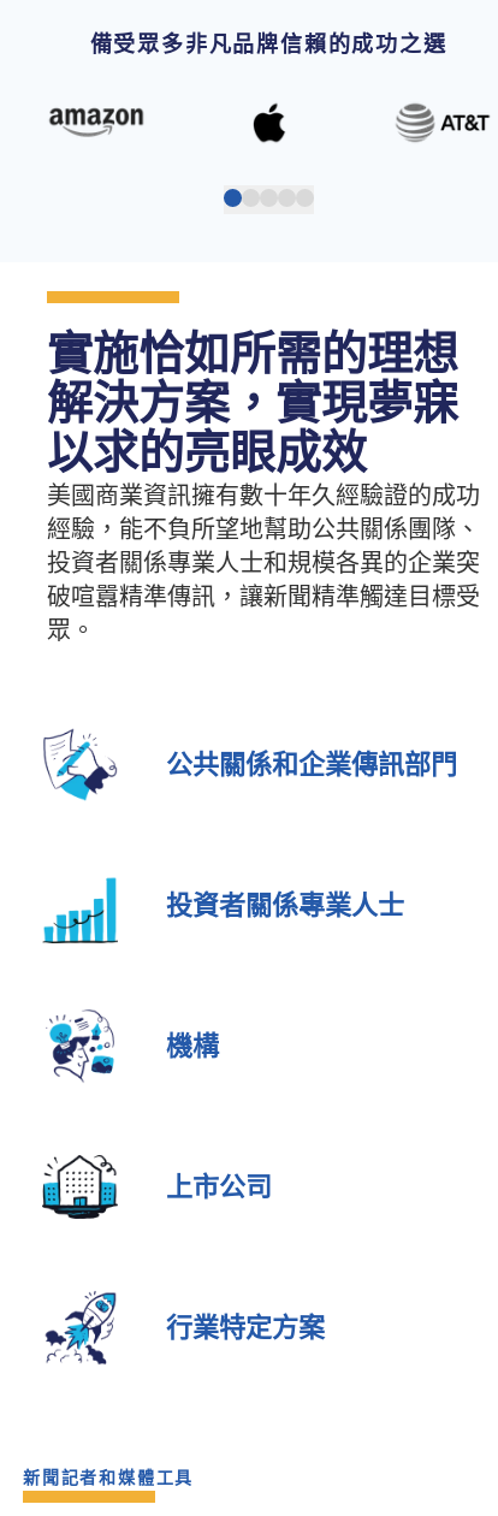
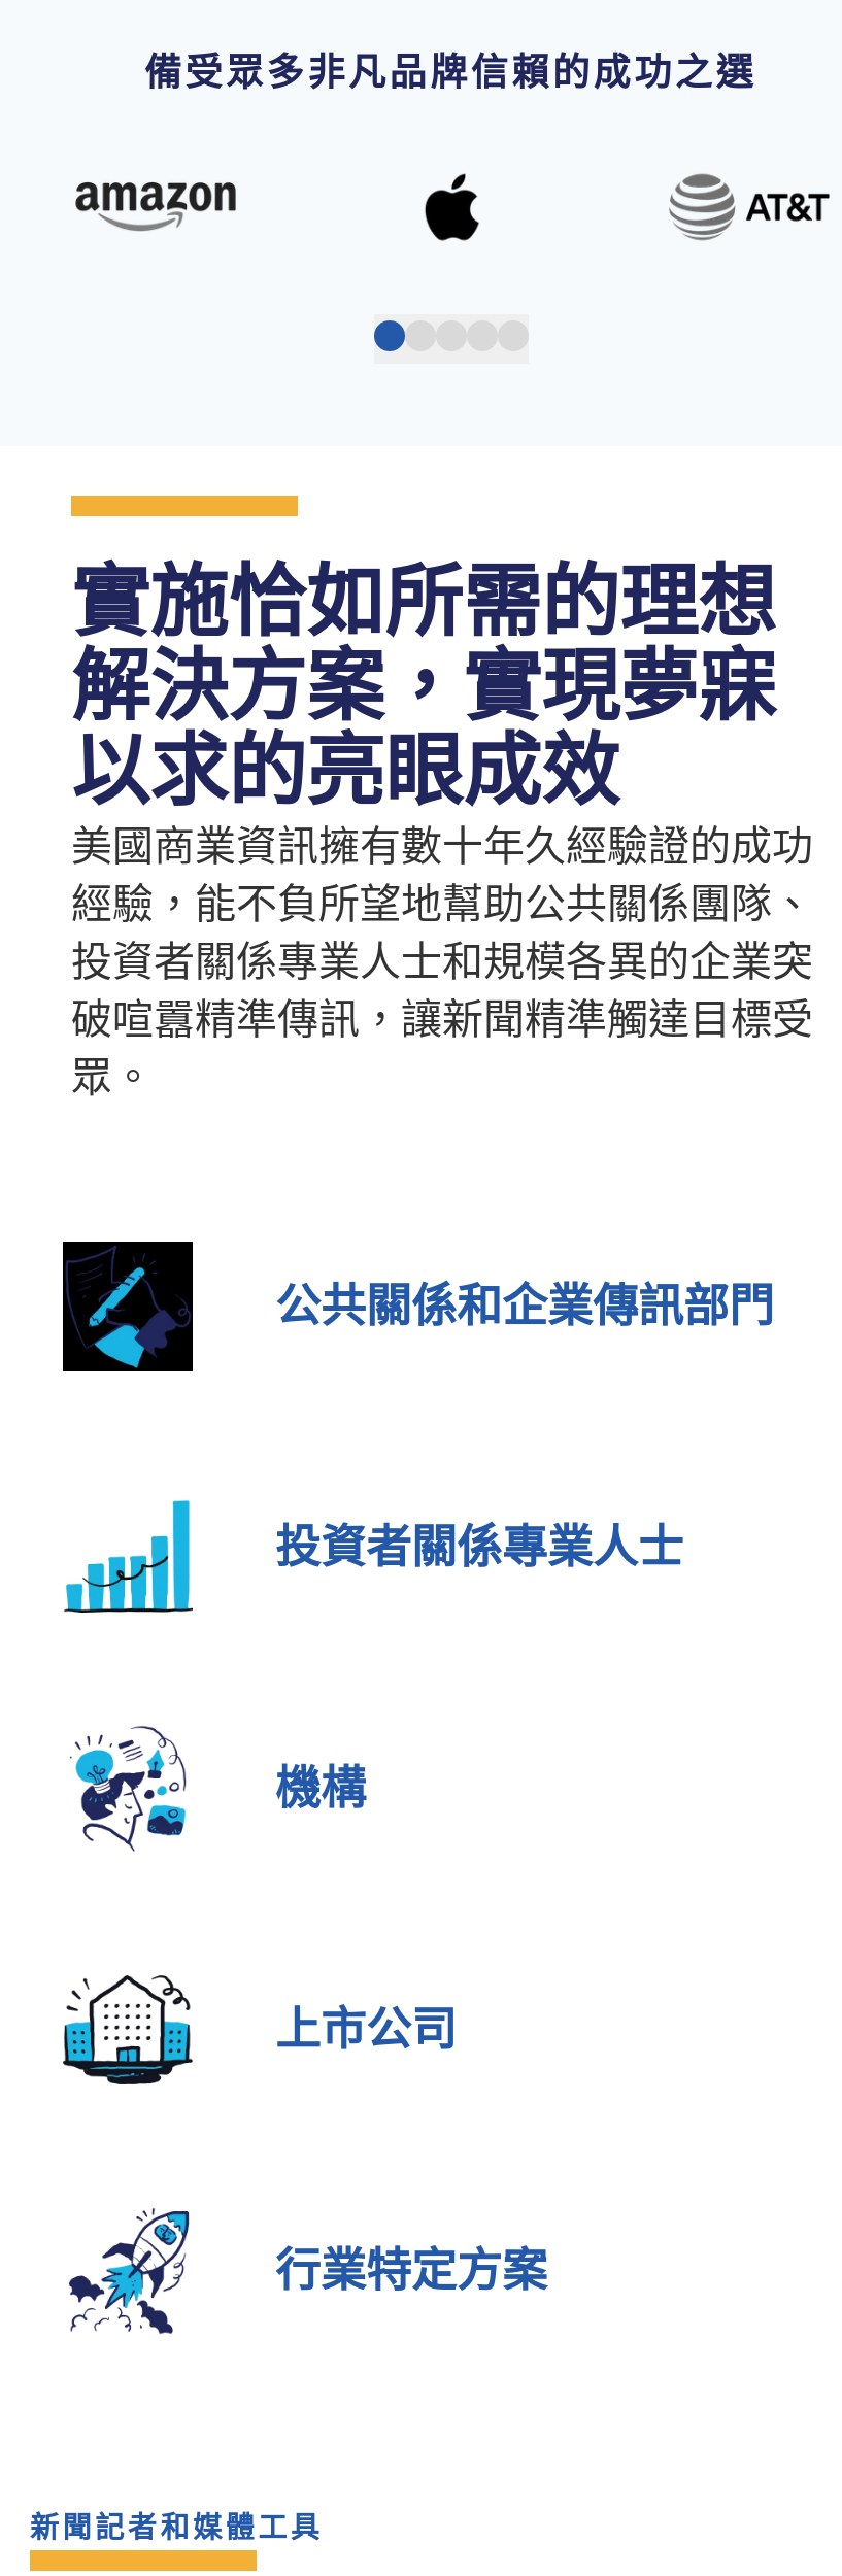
- [image]
+ [image]
